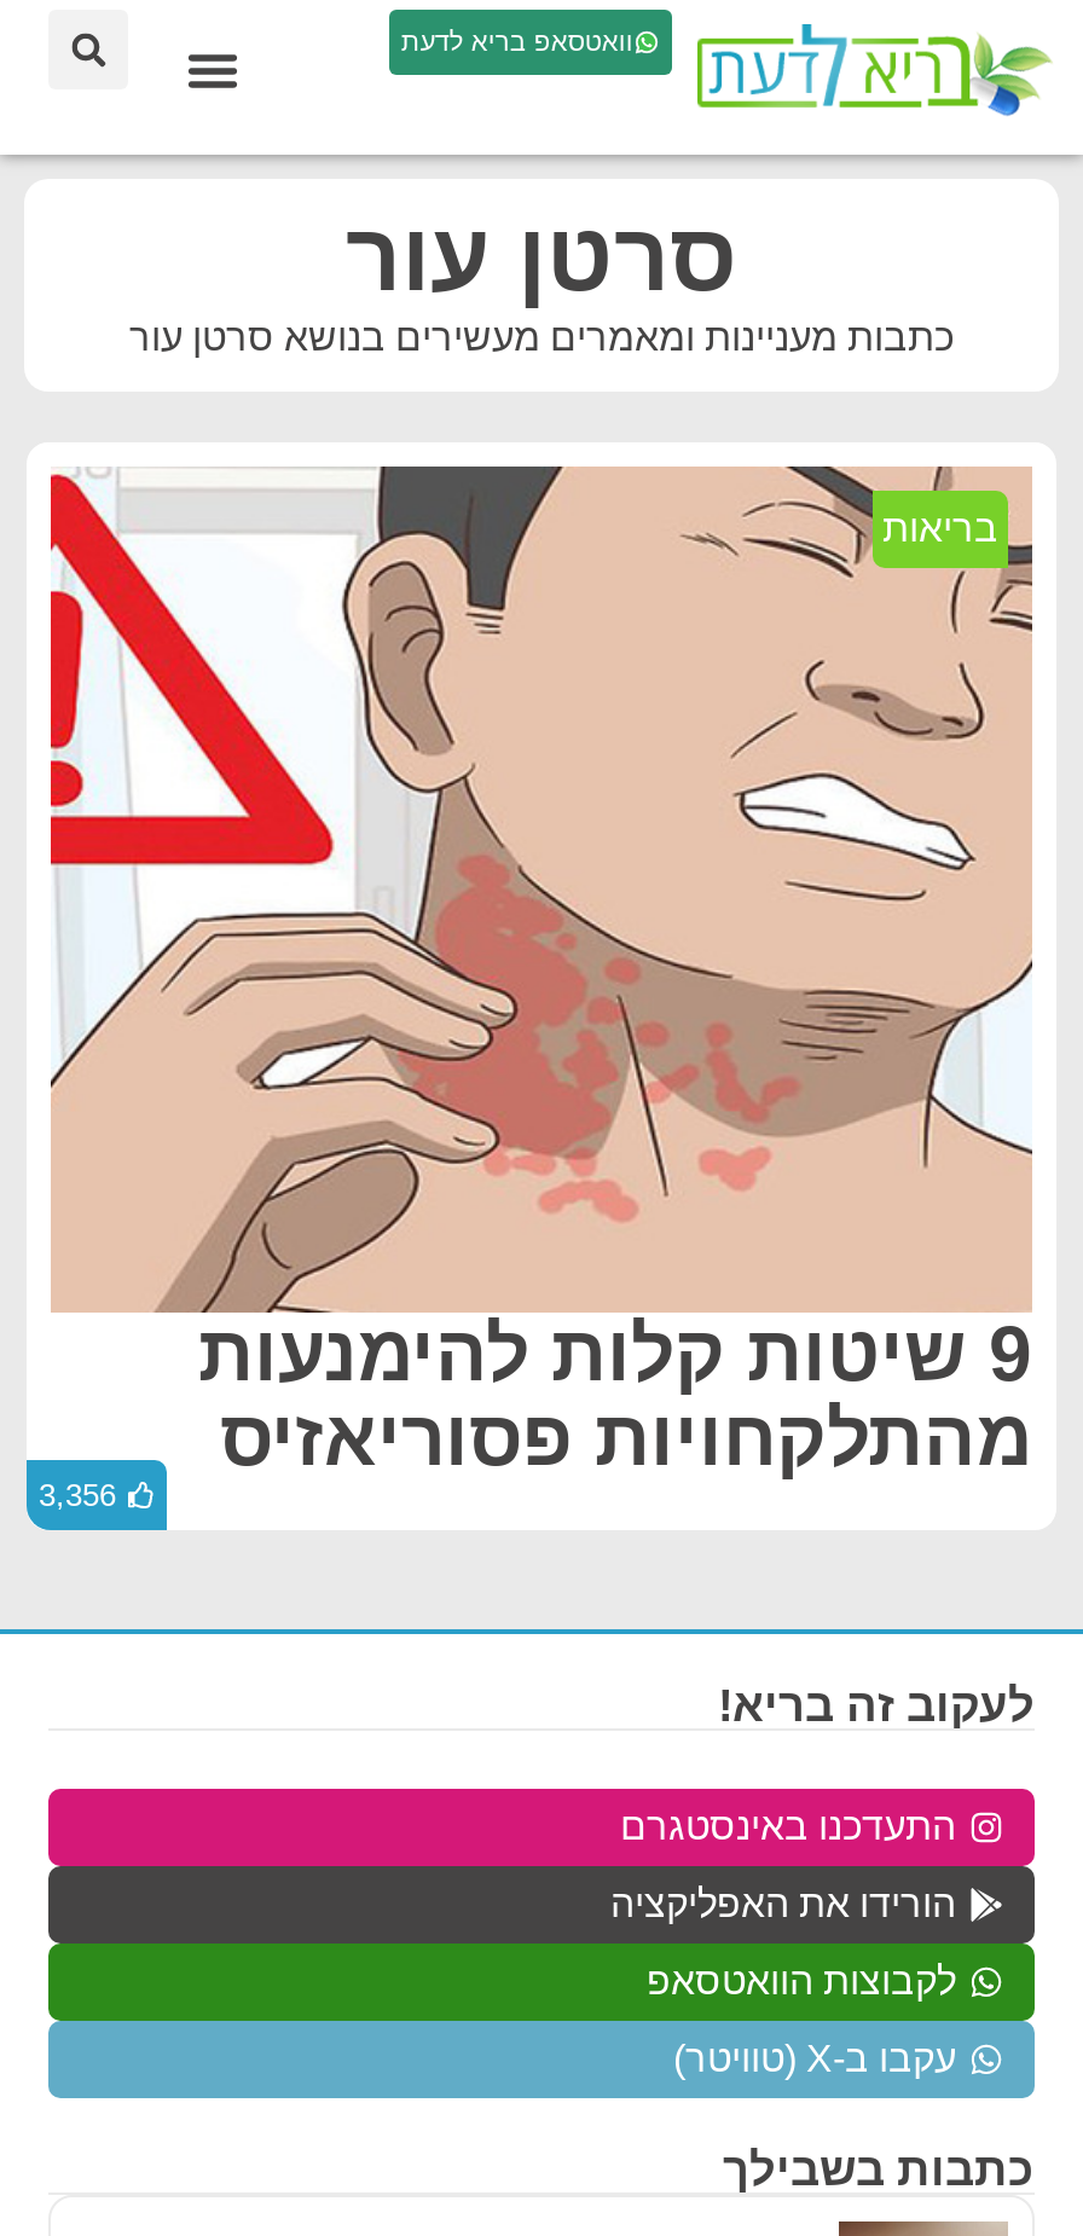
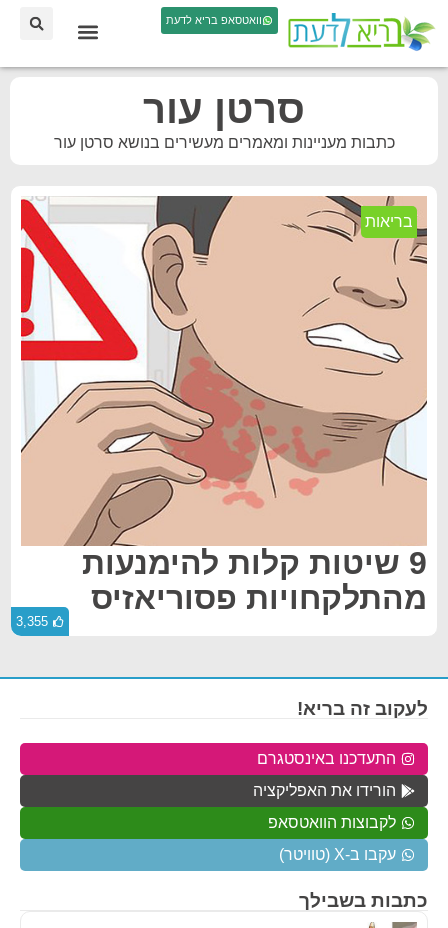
- 3,356
+ 3,355
